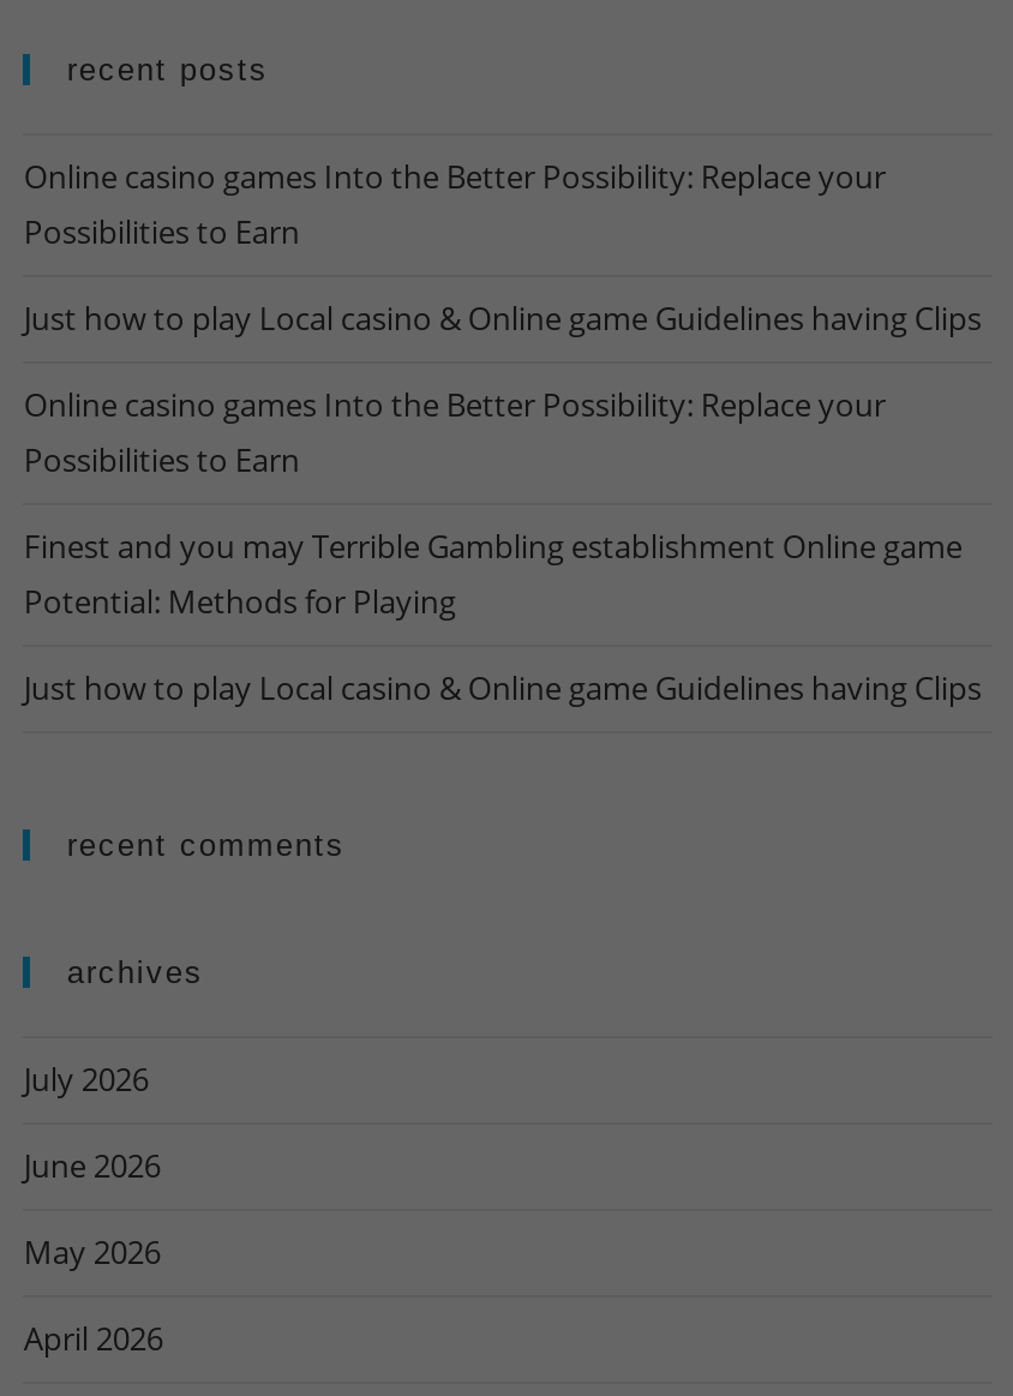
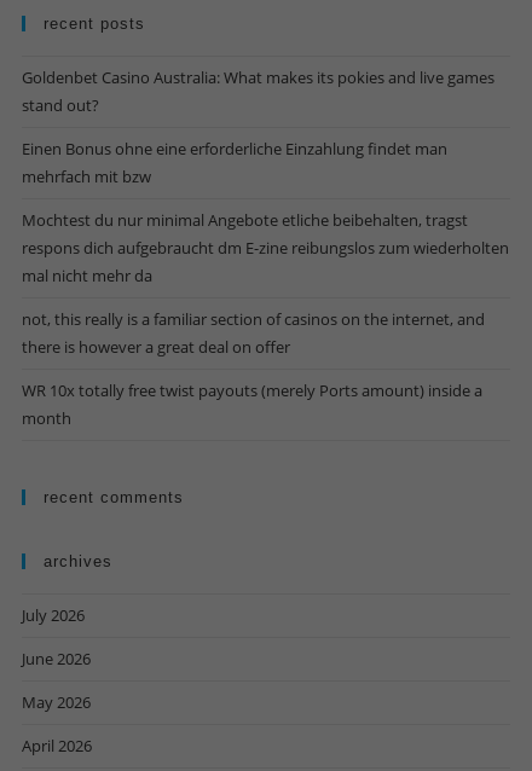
- Online casino games Into the Better Possibility: Replace your
- Possibilities to Earn
+ Goldenbet Casino Australia: What makes its pokies and live games
+ stand out?

- Just how to play Local casino & Online game Guidelines having Clips
+ Einen Bonus ohne eine erforderliche Einzahlung findet man
+ mehrfach mit bzw

- Online casino games Into the Better Possibility: Replace your
- Possibilities to Earn
+ Mochtest du nur minimal Angebote etliche beibehalten, tragst
+ respons dich aufgebraucht dm E-zine reibungslos zum wiederholten
+ mal nicht mehr da

- Finest and you may Terrible Gambling establishment Online game
- Potential: Methods for Playing
+ not, this really is a familiar section of casinos on the internet, and
+ there is however a great deal on offer

- Just how to play Local casino & Online game Guidelines having Clips
+ WR 10x totally free twist payouts (merely Ports amount) inside a
+ month
